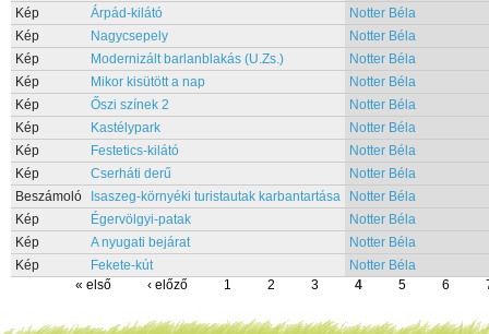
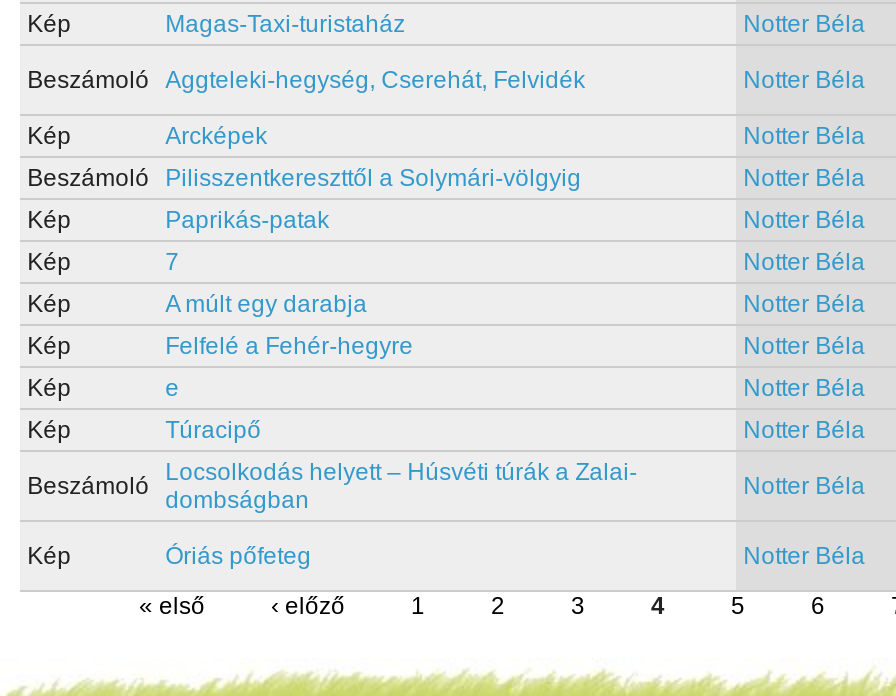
- Árpád-kilátó
+ Magas-Taxi-turistaház
+ Notter Béla
+ Beszámoló Aggteleki-hegység, Cserehát, Felvidék

- Nagycsepely
+ Arcképek
+ Notter Béla
+ Beszámoló Pilisszentkereszttől a Solymári-völgyig

- Modernizált barlanblakás (U.Zs.)
+ Paprikás-patak

- Mikor kisütött a nap
+ 7

- Őszi színek 2
+ A múlt egy darabja

- Kastélypark
+ Felfelé a Fehér-hegyre

- Festetics-kilátó
+ e

- Cserháti derű
+ Túracipő

- Beszámoló Isaszeg-környéki turistautak karbantartása Notter Béla
- Kép
- Égervölgyi-patak
+ Beszámoló Locsolkodás helyett – Húsvéti túrák a Zalai-
+ dombságban

- A nyugati bejárat
- Notter Béla
- Kép
- Fekete-kút
+ Óriás pőfeteg
